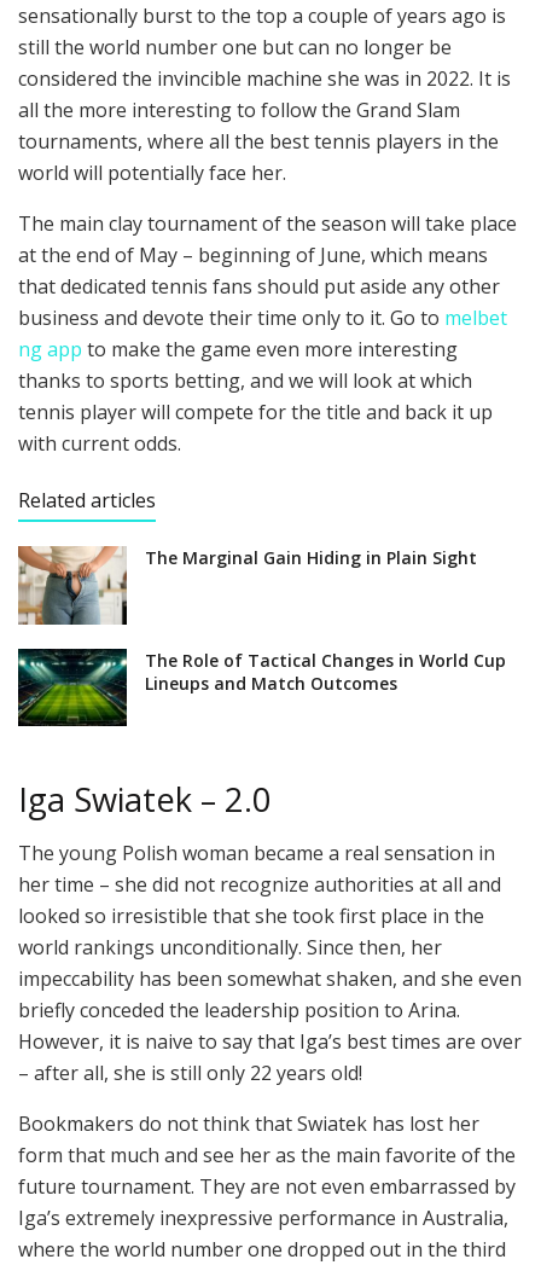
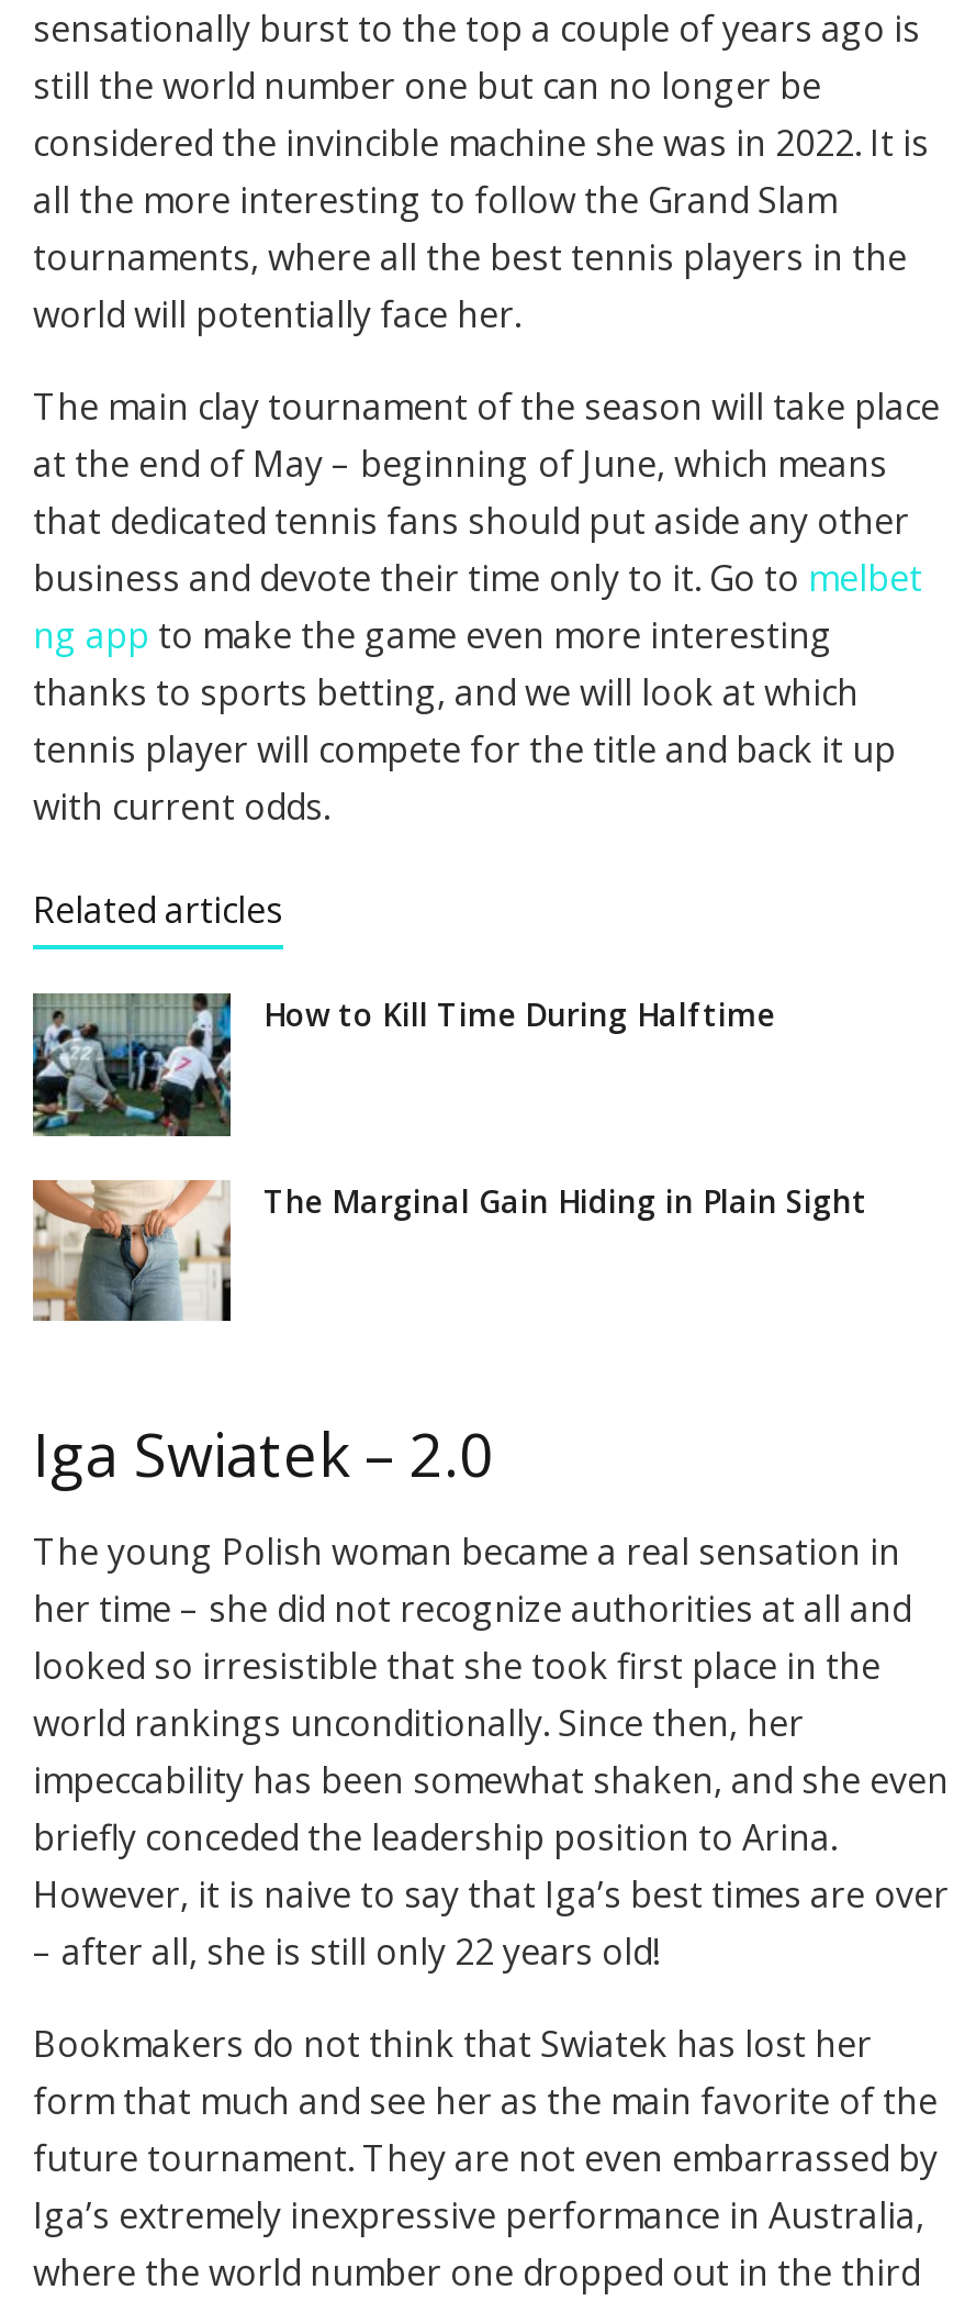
+ [image]
+ How to Kill Time During Halftime

moved down: [image] | The Marginal Gain Hiding in Plain Sight

- [image]
- The Role of Tactical Changes in World Cup
- Lineups and Match Outcomes
